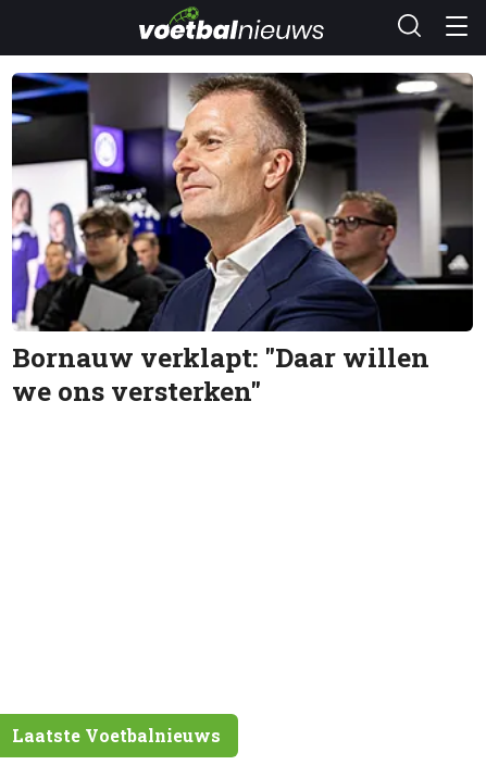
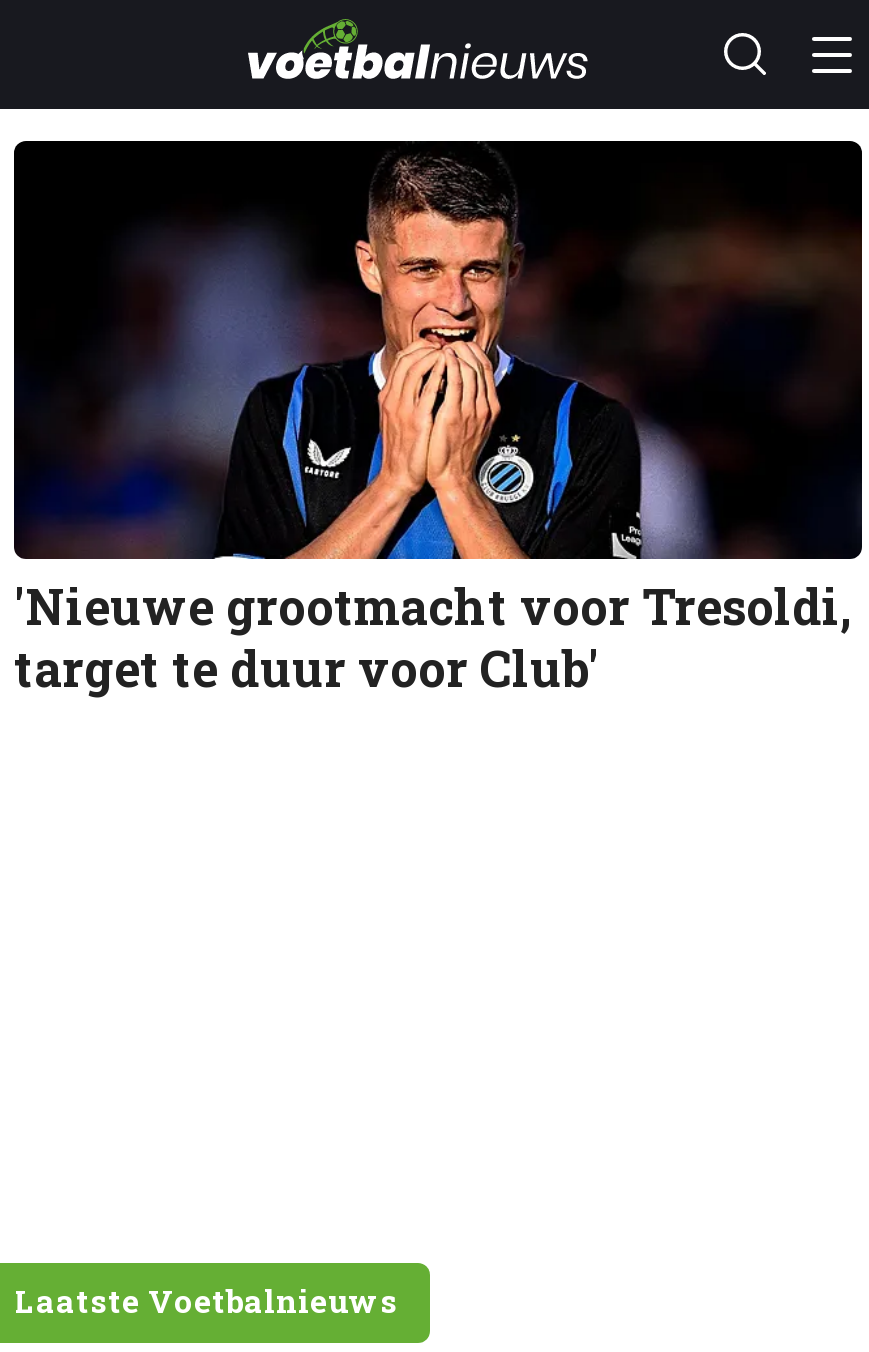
- [image]
- Bornauw verklapt: "Daar willen
- we ons versterken"
+ [image]
+ 'Nieuwe grootmacht voor Tresoldi,
+ target te duur voor Club'
